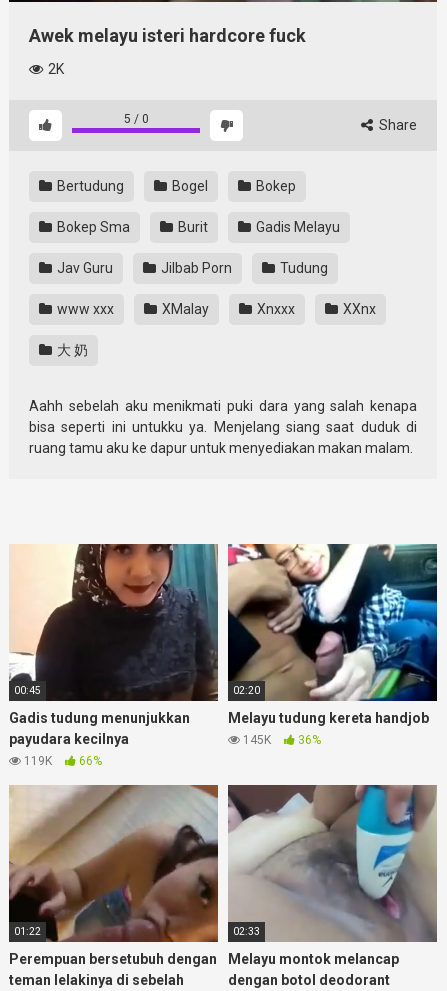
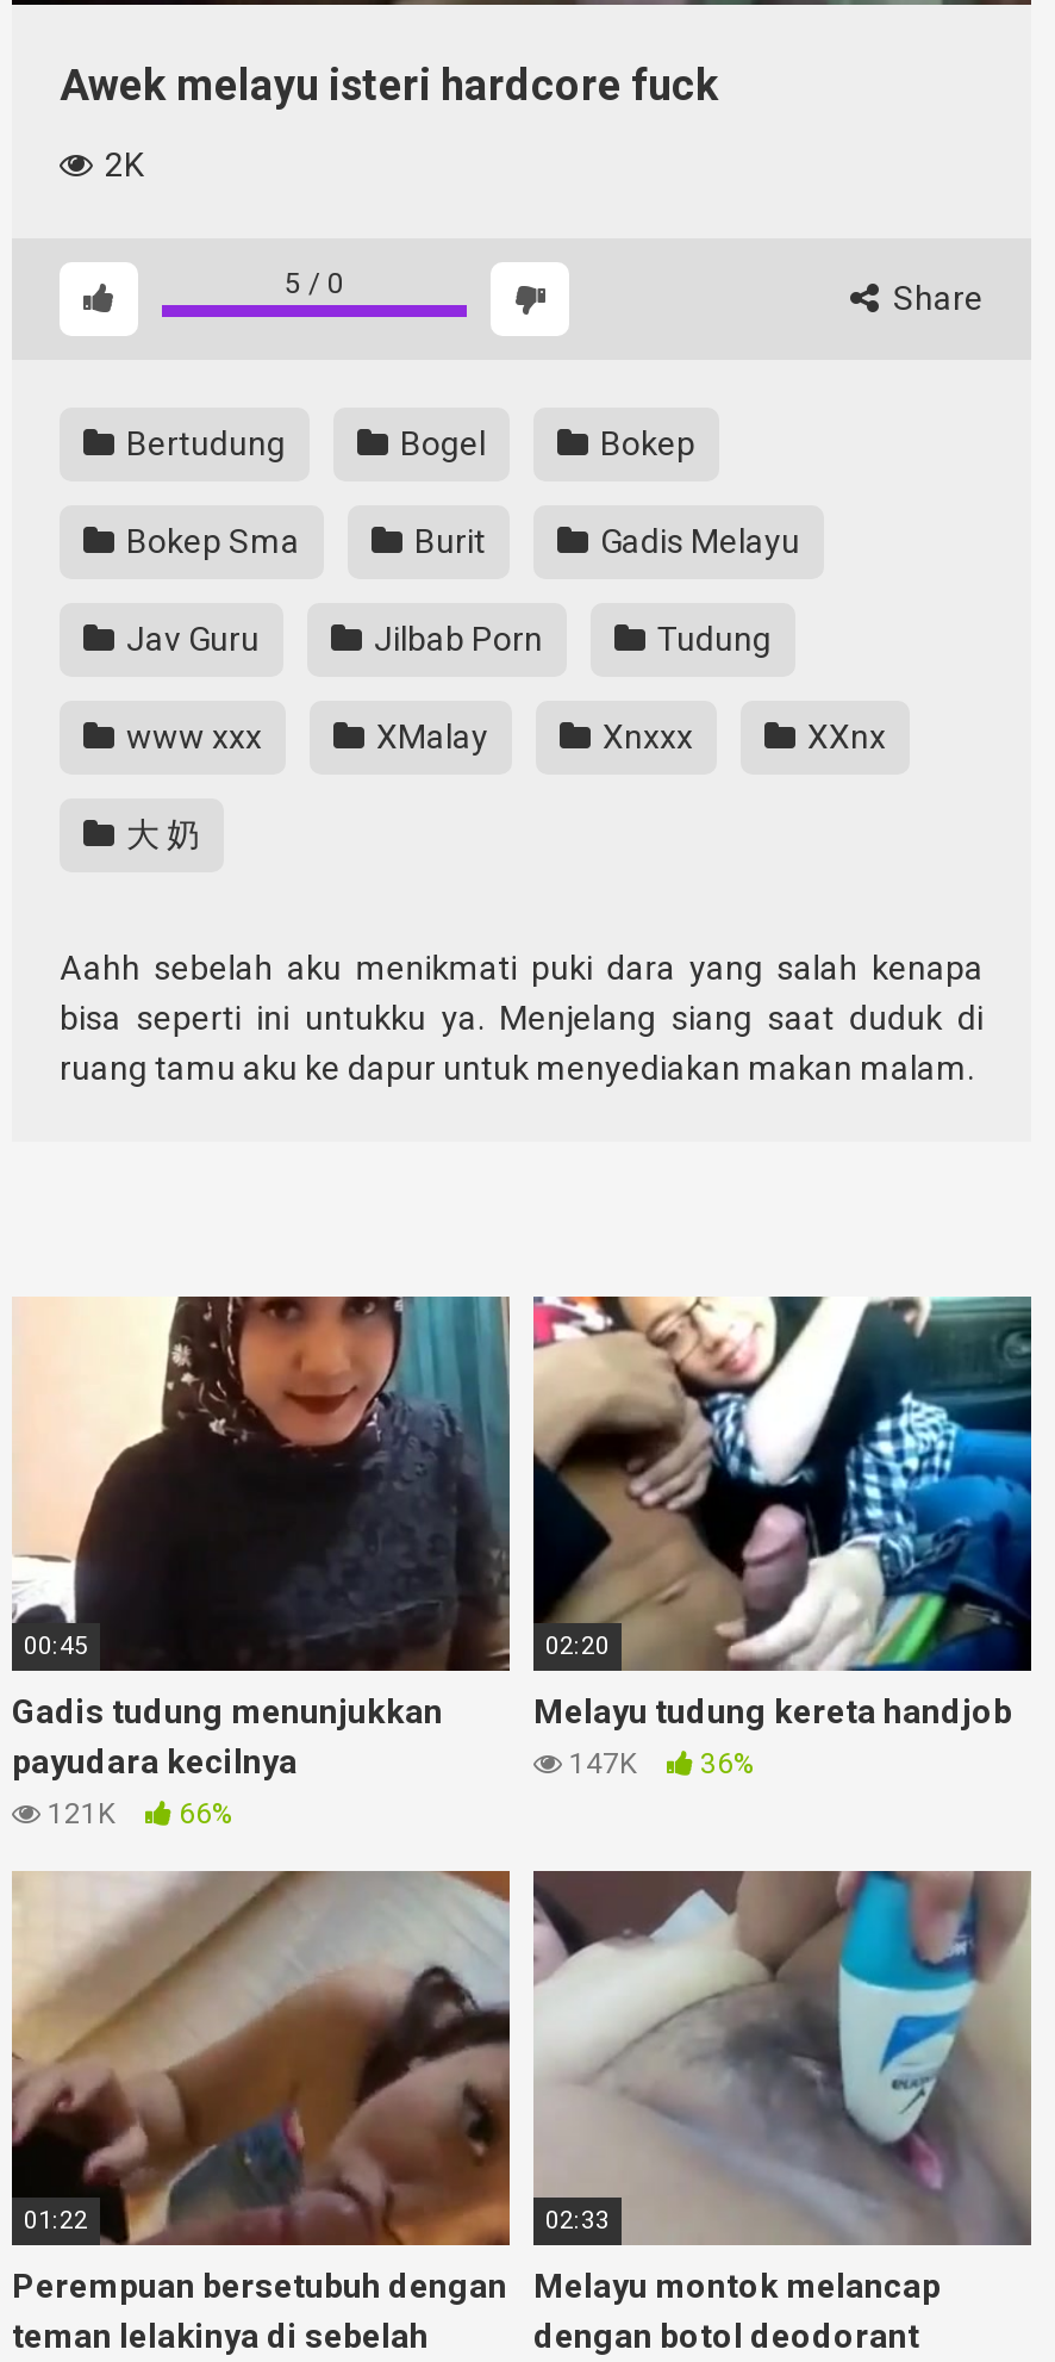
- 145K 36%
+ 147K 36%

- 119K 66%
+ 121K 66%
